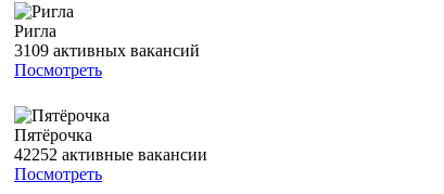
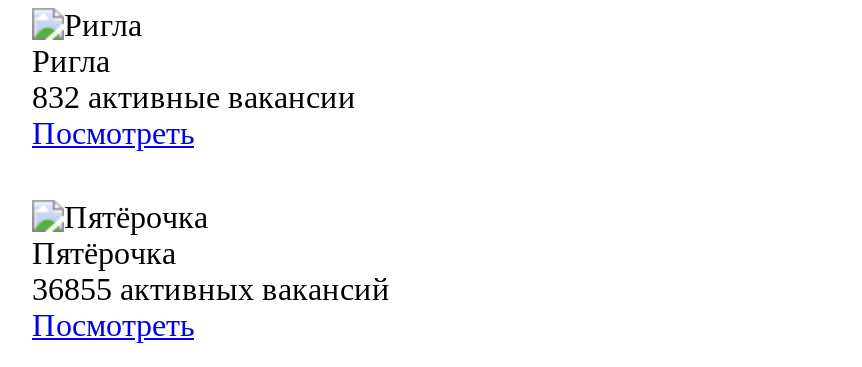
- 3109 активных вакансий
+ 832 активные вакансии

- 42252 активные вакансии
+ 36855 активных вакансий
